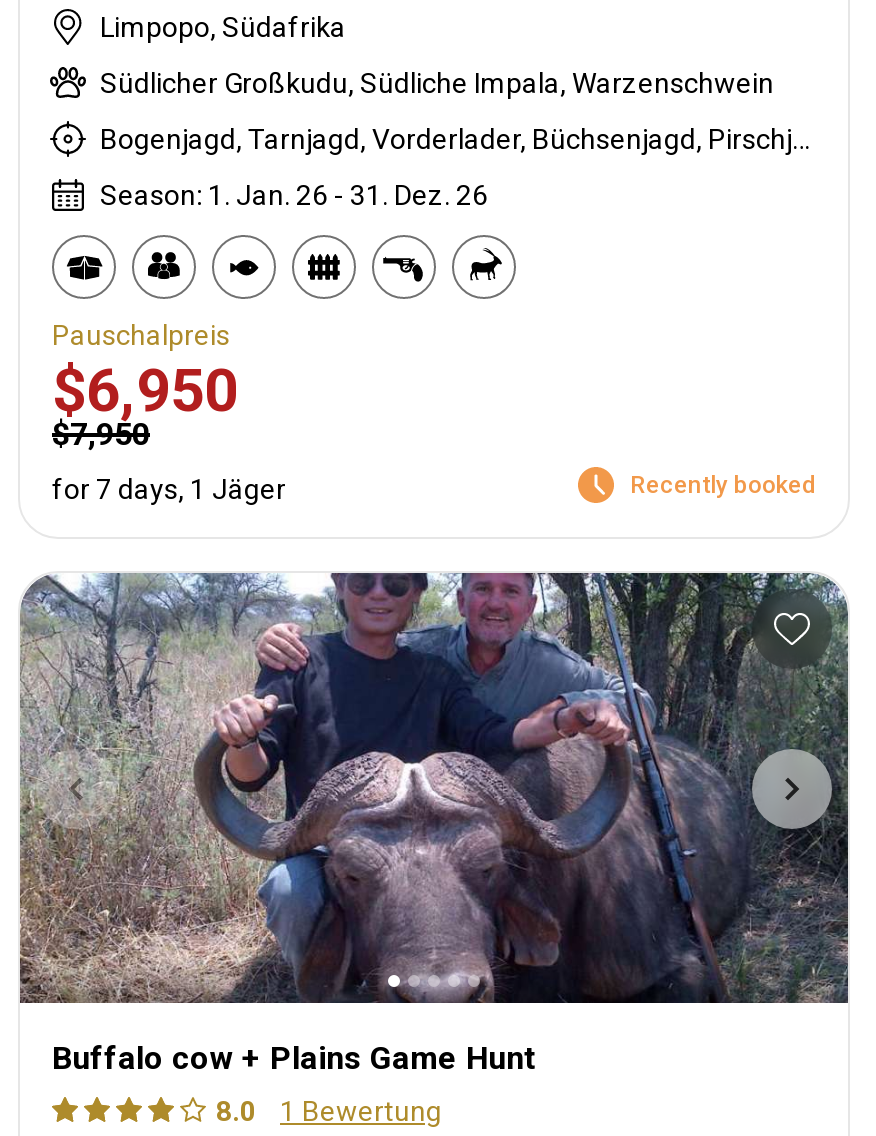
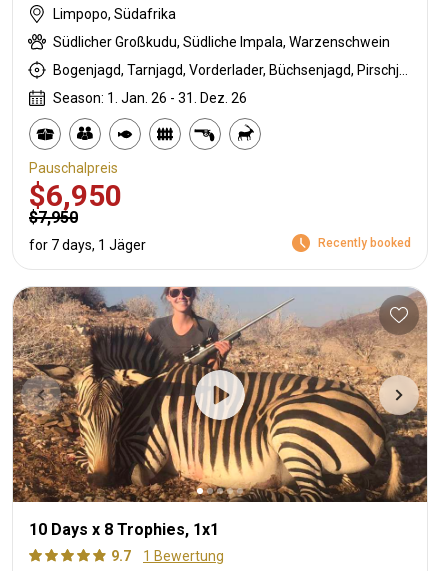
- [image]
- Buffalo cow + Plains Game Hunt
+ [image]
+ 10 Days x 8 Trophies, 1x1

- 8.0 1 Bewertung
+ 9.7 1 Bewertung
